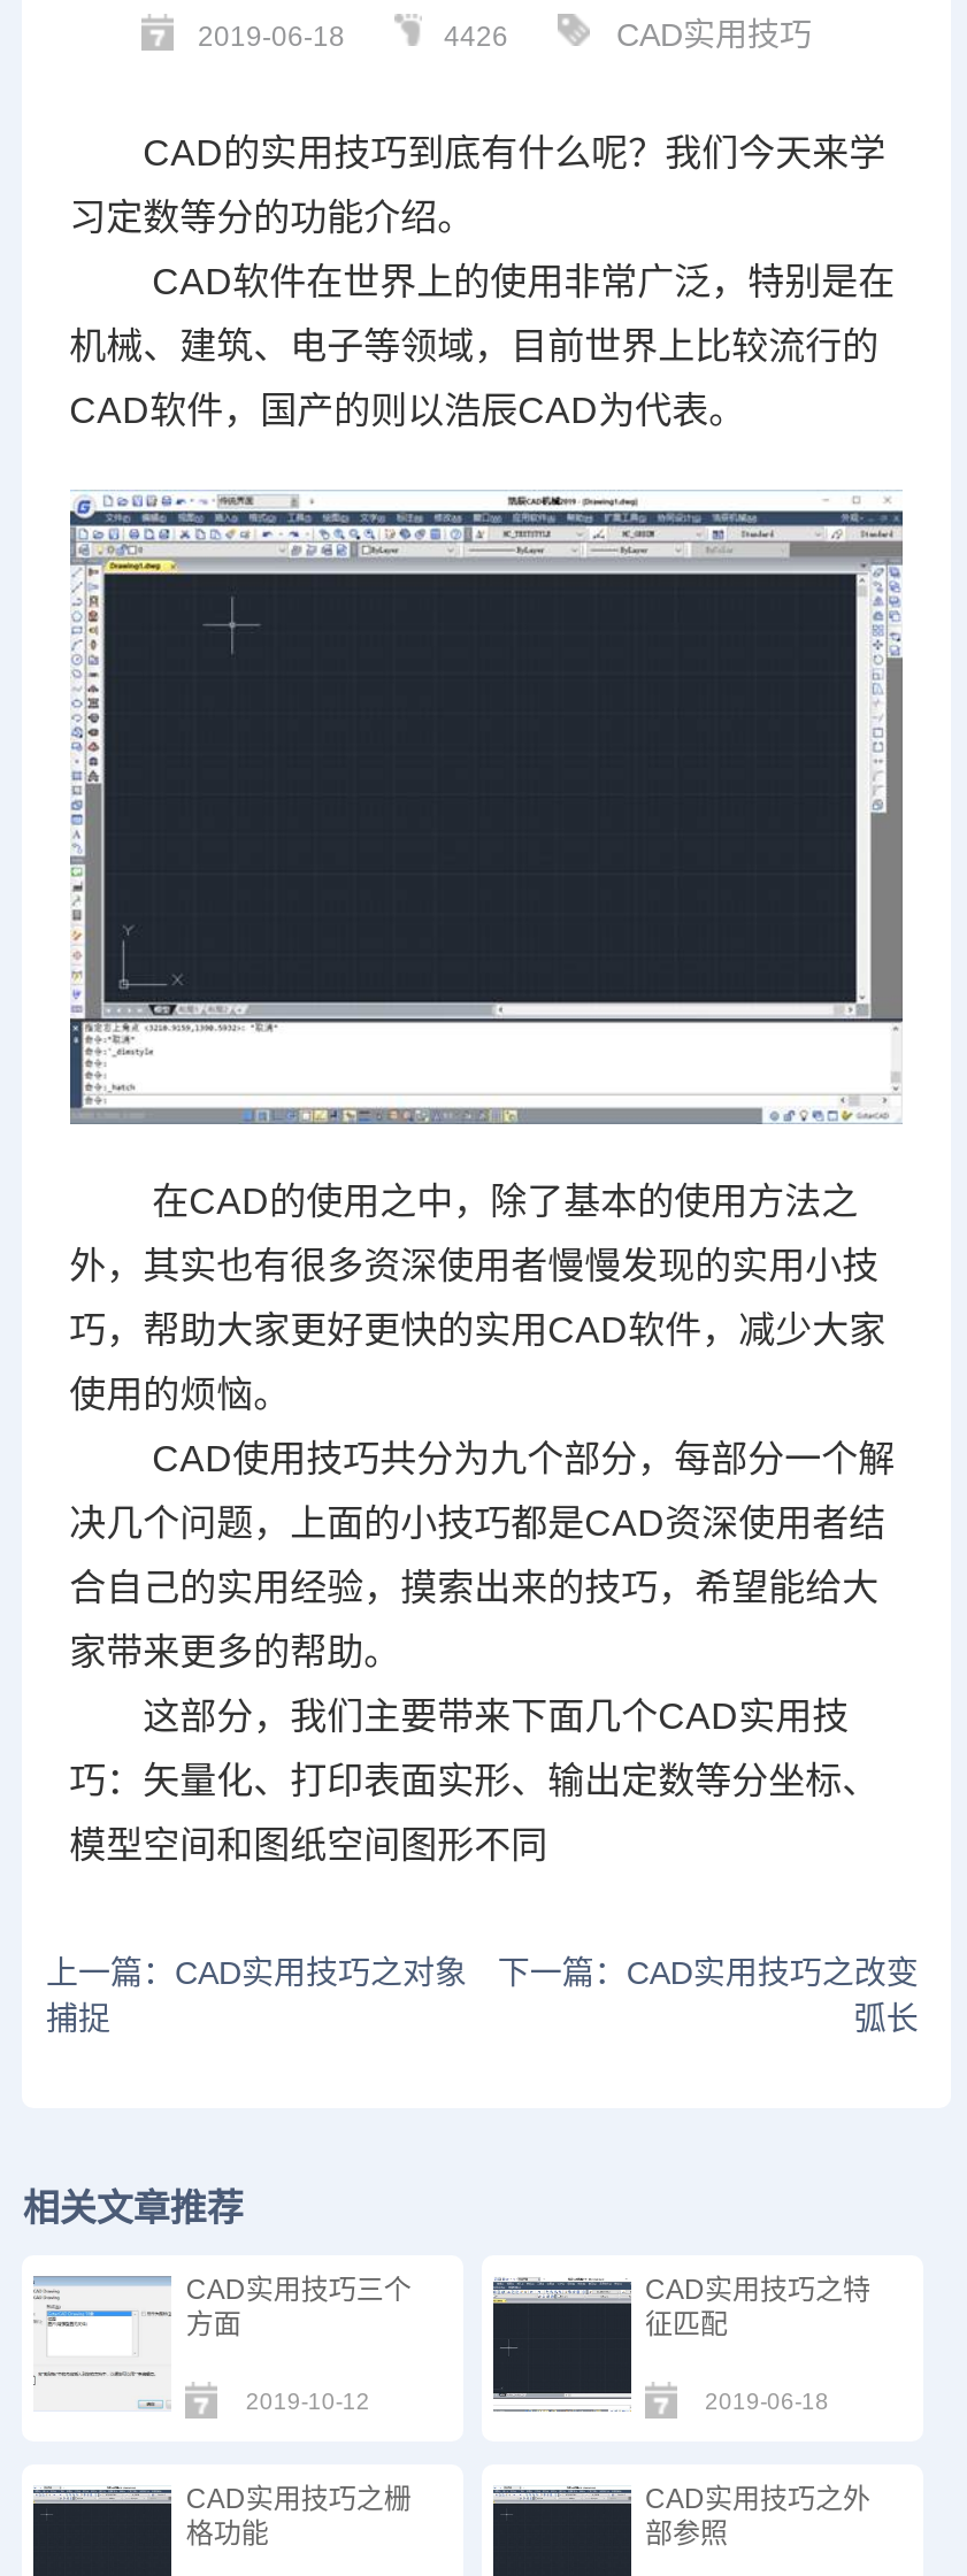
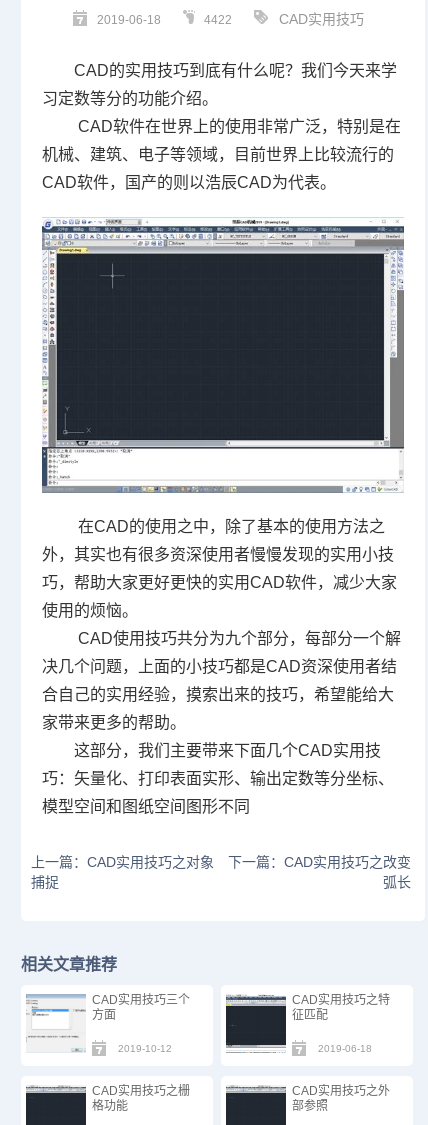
- 4426
+ 4422
